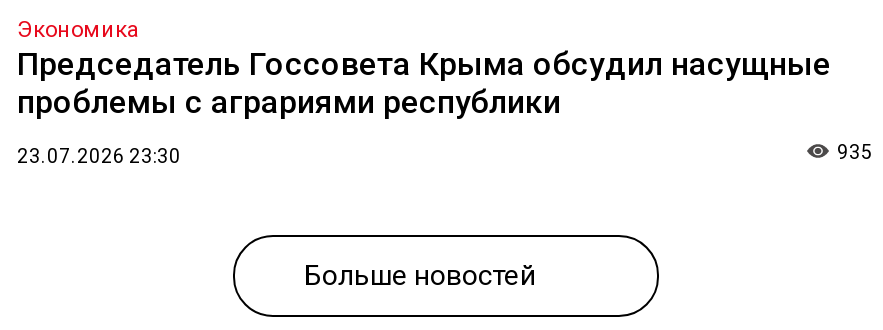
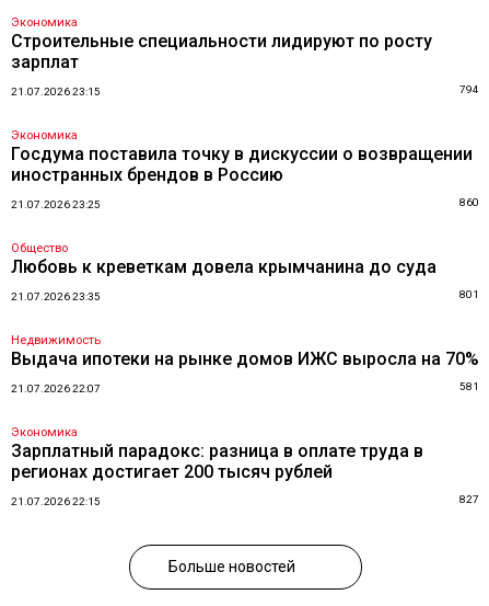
- Председатель Госсовета Крыма обсудил насущные
- проблемы с аграриями республики
- 23.07.2026 23:30
- 935
+ Строительные специальности лидируют по росту
+ зарплат
+ 21.07.2026 23:15
+ 794
+ Экономика
+ Госдума поставила точку в дискуссии о возвращении
+ иностранных брендов в Россию
+ 21.07.2026 23:25
+ 860
+ Общество
+ Любовь к креветкам довела крымчанина до суда
+ 21.07.2026 23:35
+ 801
+ Недвижимость
+ Выдача ипотеки на рынке домов ИЖС выросла на 70%
+ 21.07.2026 22:07
+ 581
+ Экономика
+ Зарплатный парадокс: разница в оплате труда в
+ регионах достигает 200 тысяч рублей
+ 21.07.2026 22:15
+ 827
